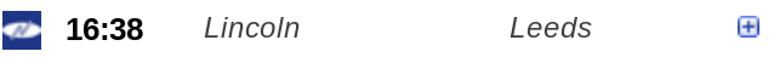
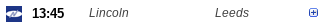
- 16:38 Lincoln
+ 13:45 Lincoln
